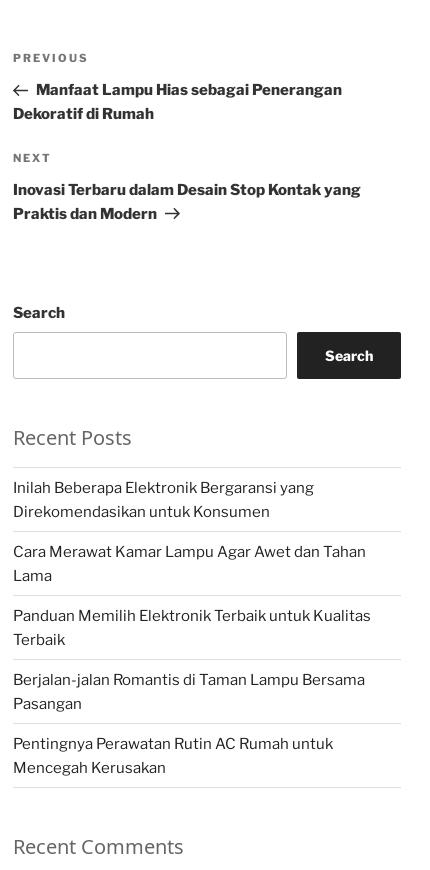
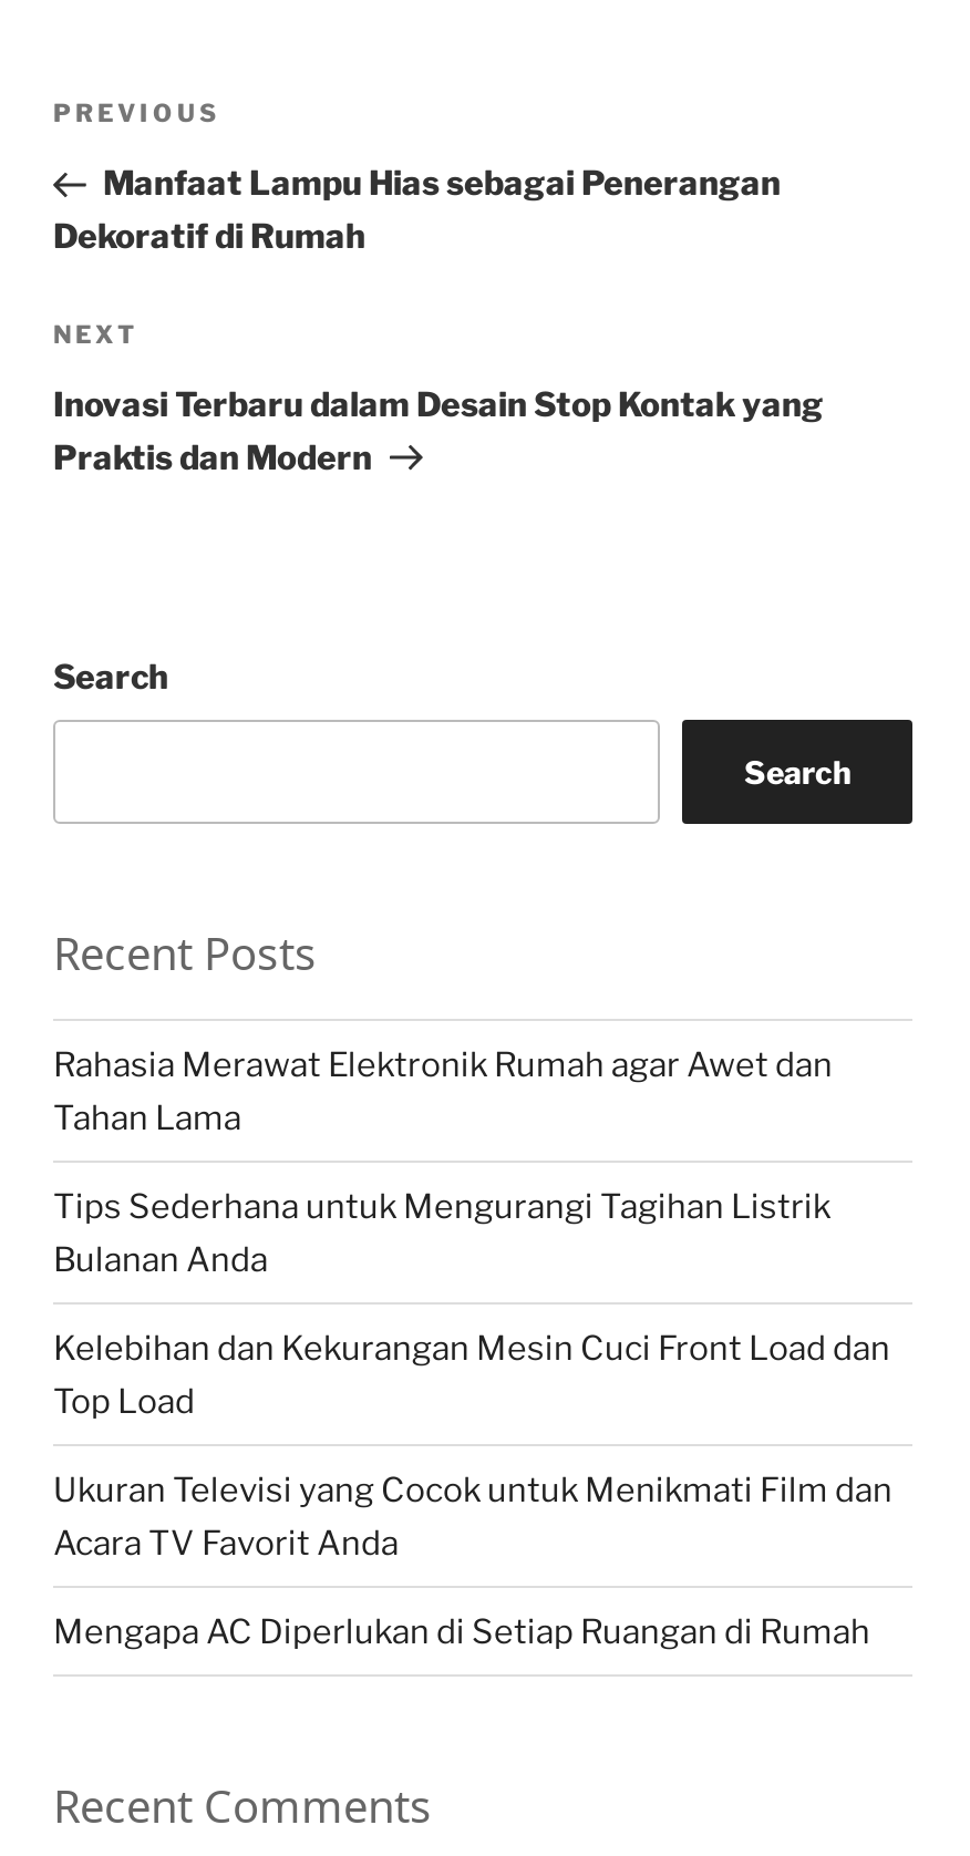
- Inilah Beberapa Elektronik Bergaransi yang
- Direkomendasikan untuk Konsumen
+ Rahasia Merawat Elektronik Rumah agar Awet dan
+ Tahan Lama

- Cara Merawat Kamar Lampu Agar Awet dan Tahan
- Lama
+ Tips Sederhana untuk Mengurangi Tagihan Listrik
+ Bulanan Anda

- Panduan Memilih Elektronik Terbaik untuk Kualitas
- Terbaik
+ Kelebihan dan Kekurangan Mesin Cuci Front Load dan
+ Top Load

- Berjalan-jalan Romantis di Taman Lampu Bersama
- Pasangan
+ Ukuran Televisi yang Cocok untuk Menikmati Film dan
+ Acara TV Favorit Anda

- Pentingnya Perawatan Rutin AC Rumah untuk
- Mencegah Kerusakan
+ Mengapa AC Diperlukan di Setiap Ruangan di Rumah
